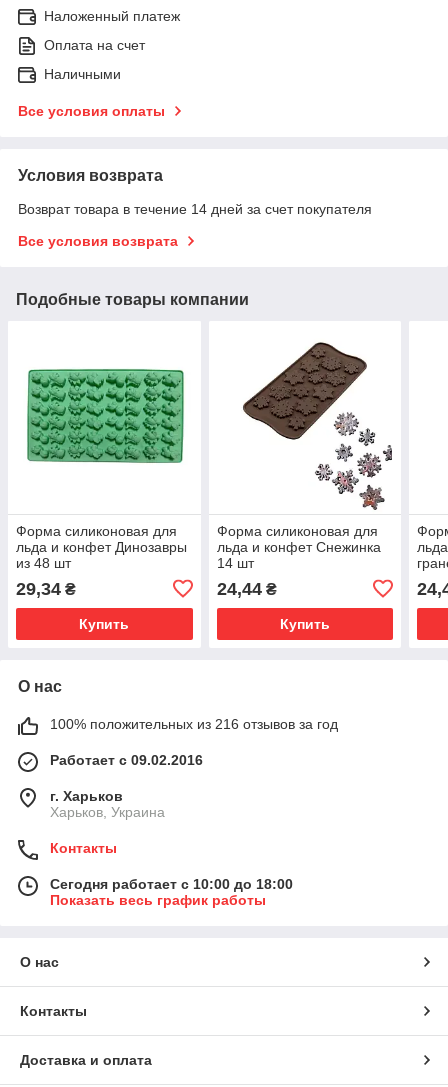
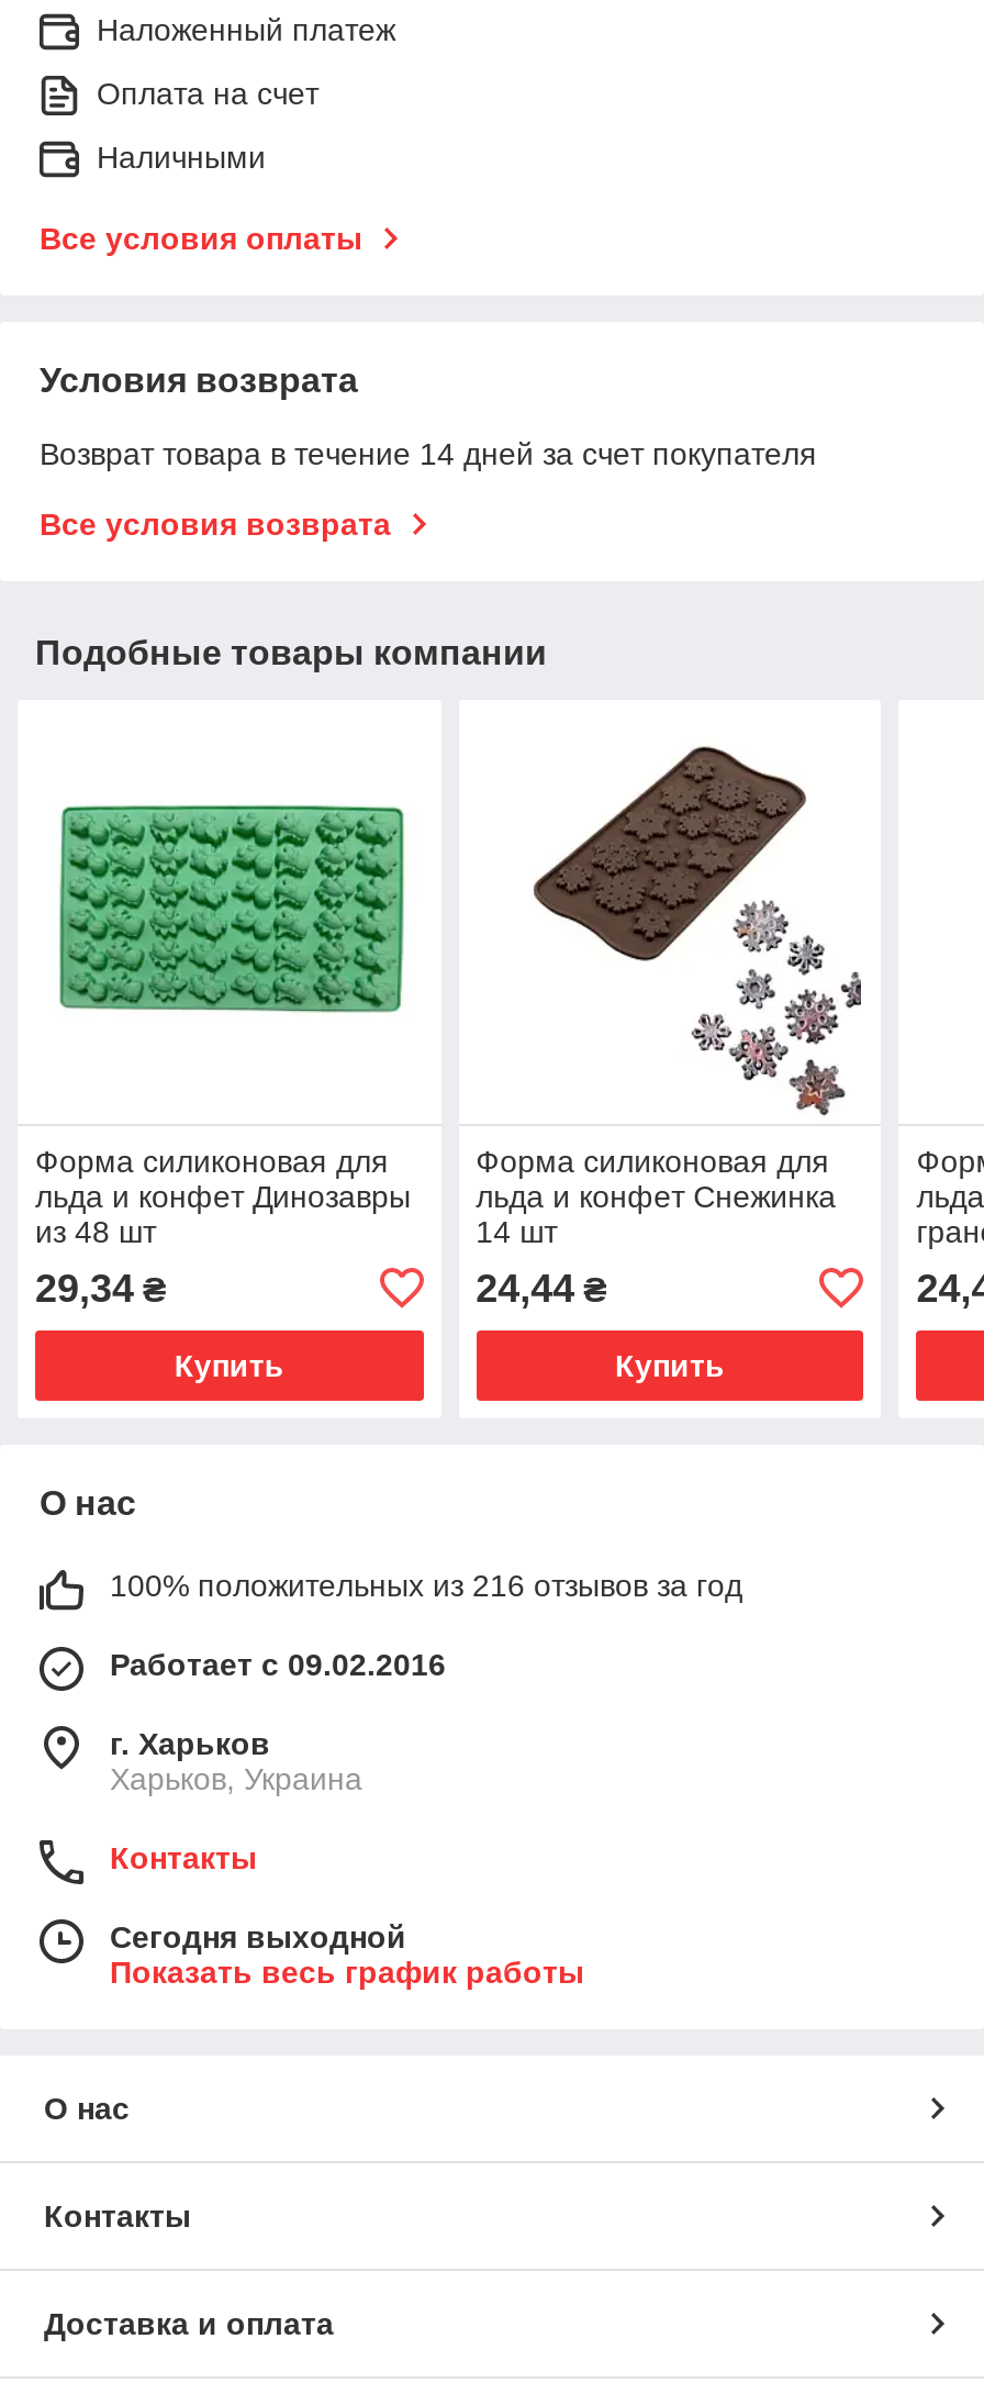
- Сегодня работает с 10:00 до 18:00
+ Сегодня выходной
